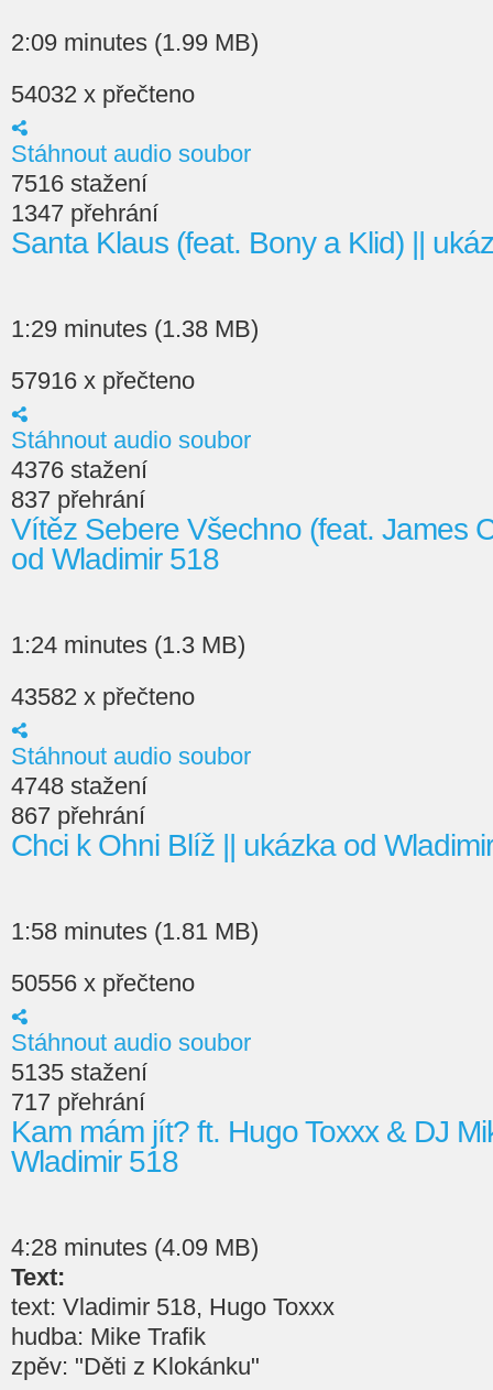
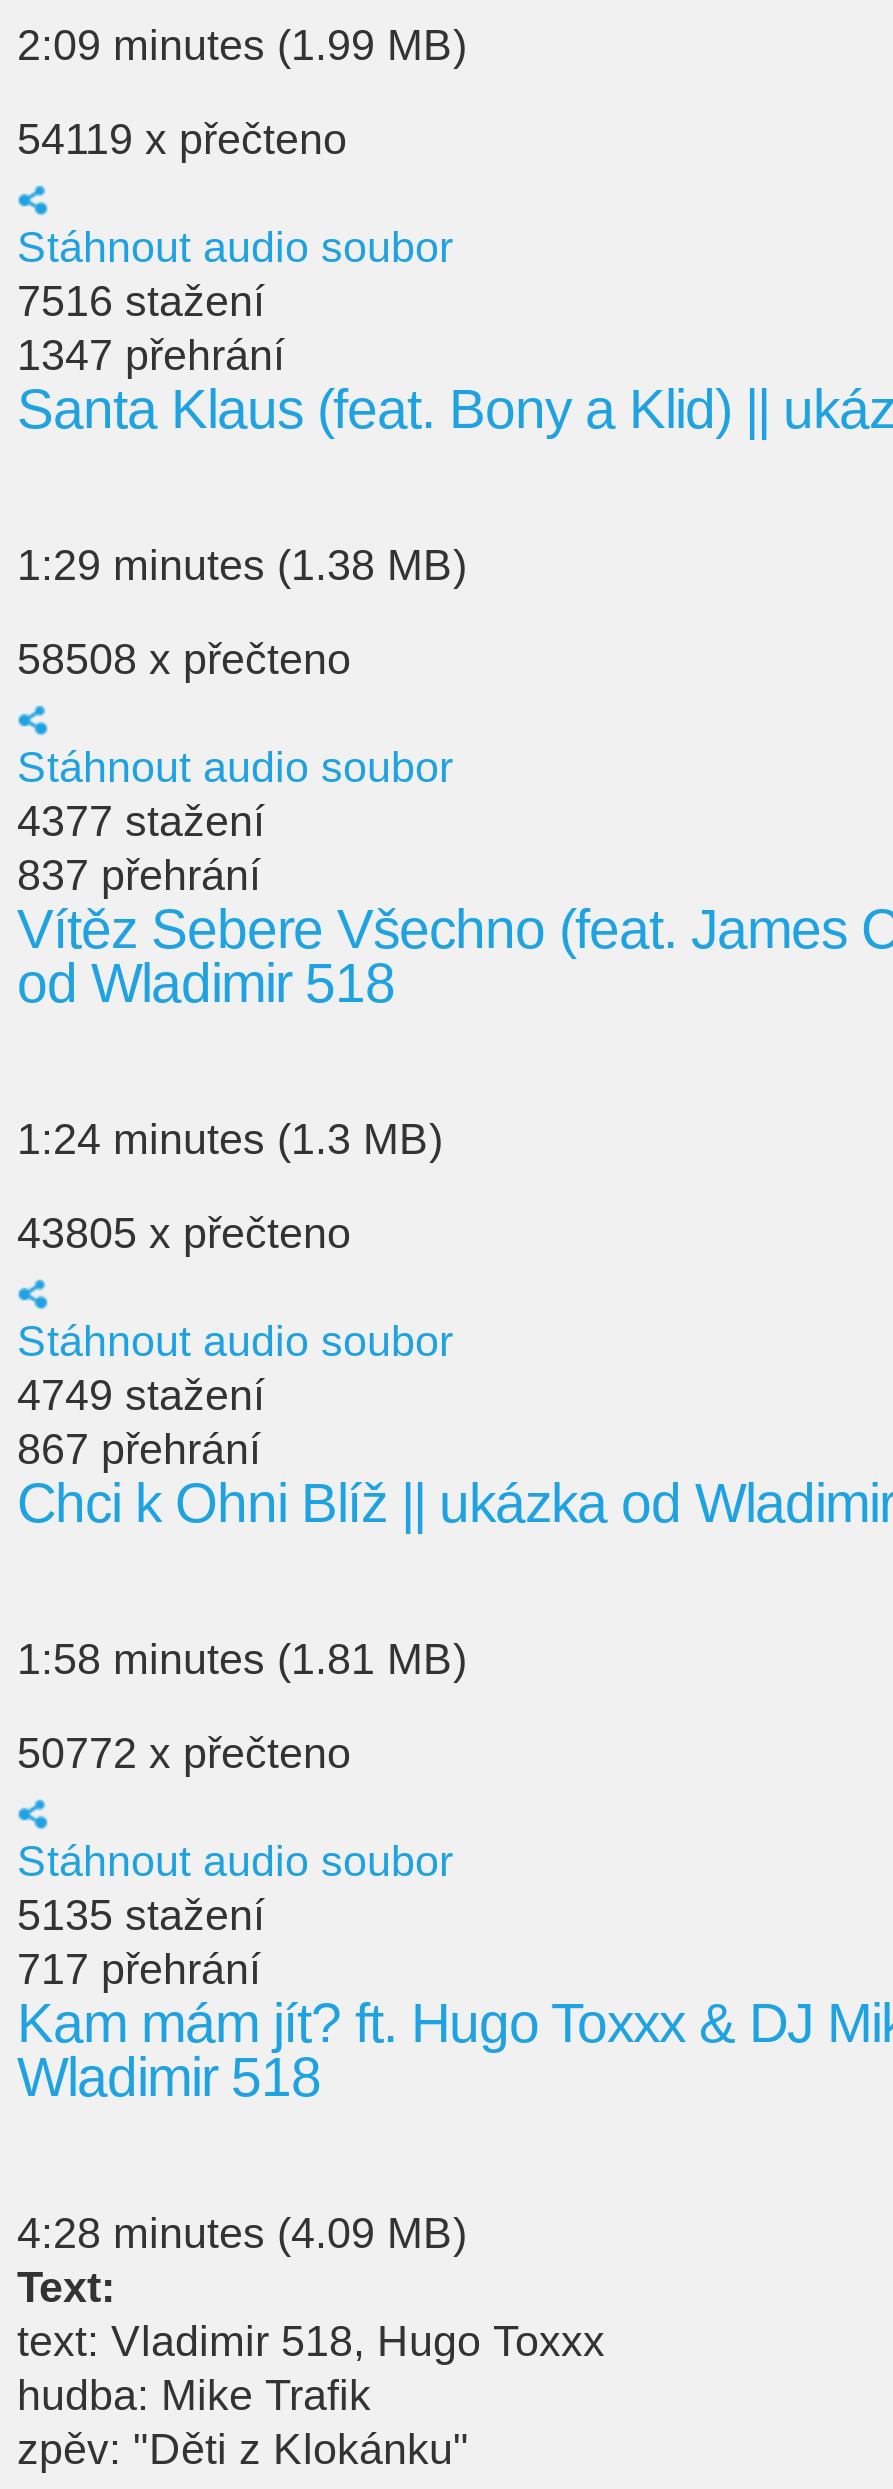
- 54032 x přečteno
+ 54119 x přečteno

- 57916 x přečteno
+ 58508 x přečteno

- 4376 stažení
+ 4377 stažení

- 43582 x přečteno
+ 43805 x přečteno

- 4748 stažení
+ 4749 stažení

- 50556 x přečteno
+ 50772 x přečteno
